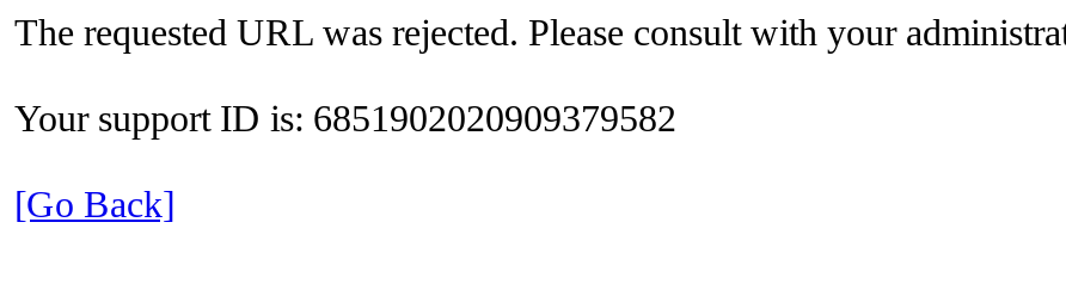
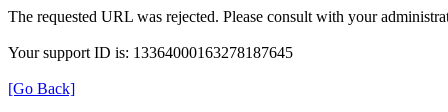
- Your support ID is: 6851902020909379582
+ Your support ID is: 13364000163278187645
